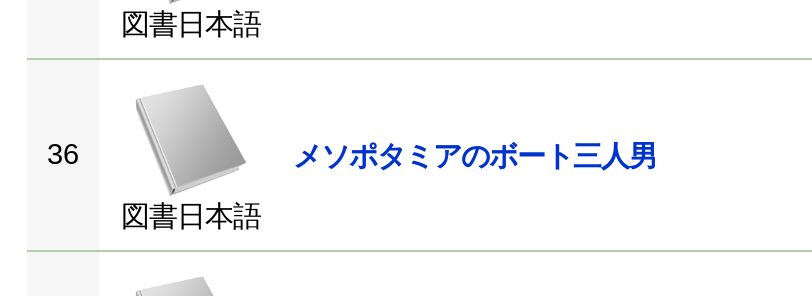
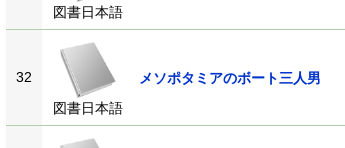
- 36
+ 32
